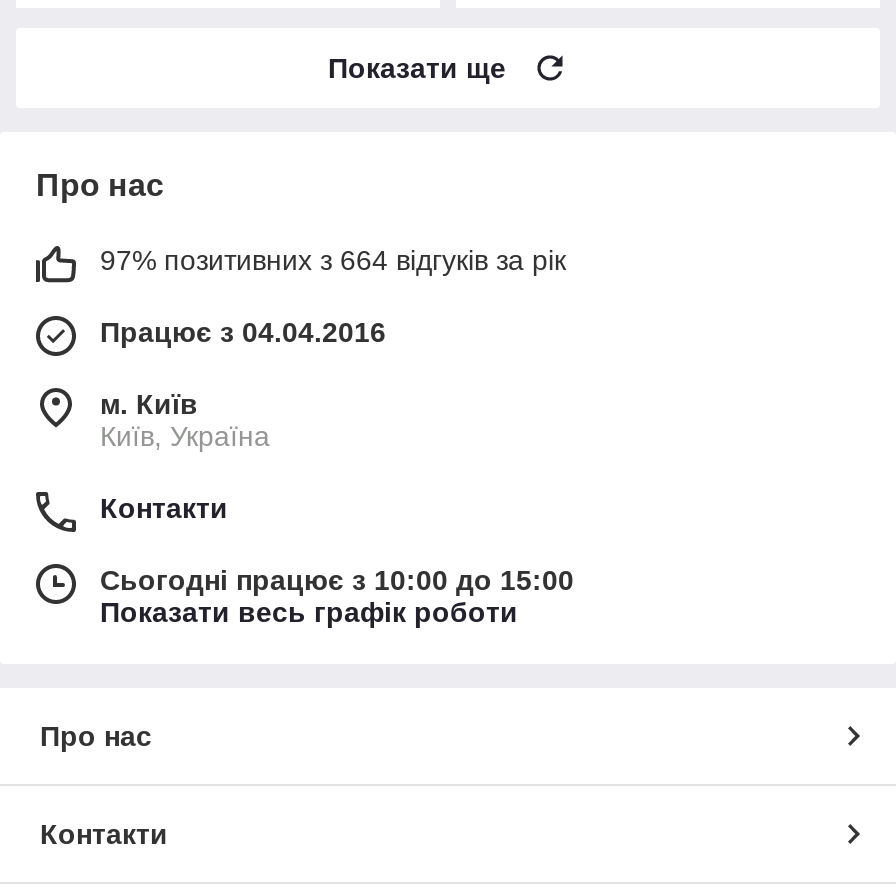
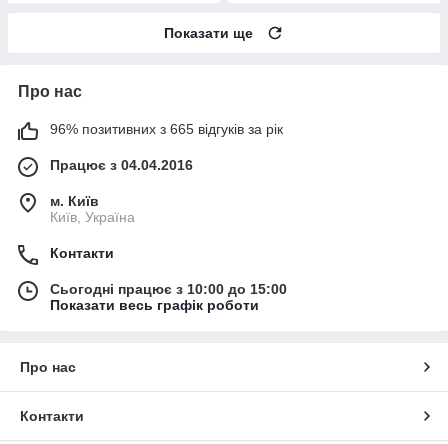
- 97% позитивних з 664 відгуків за рік
+ 96% позитивних з 665 відгуків за рік
